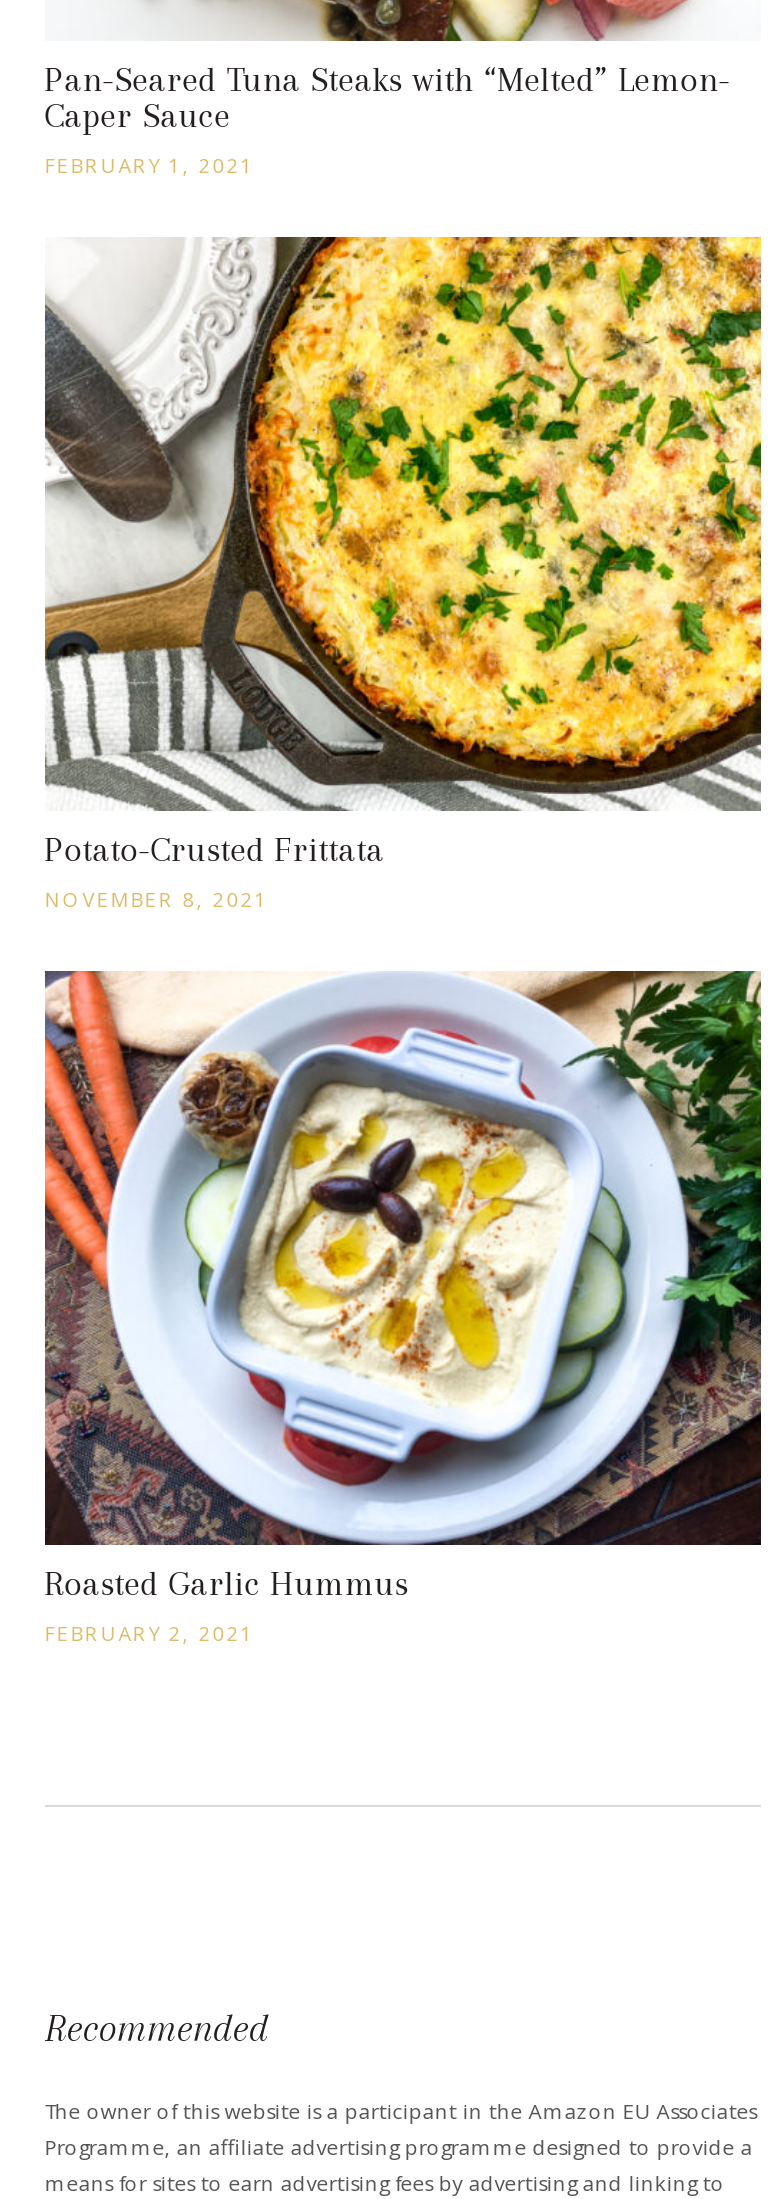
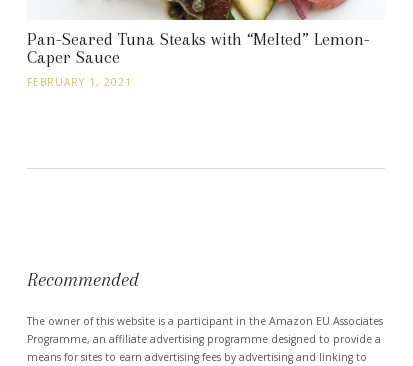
- [image]
- Potato-Crusted Frittata
- NOVEMBER 8, 2021

- [image]
- Roasted Garlic Hummus
- FEBRUARY 2, 2021
